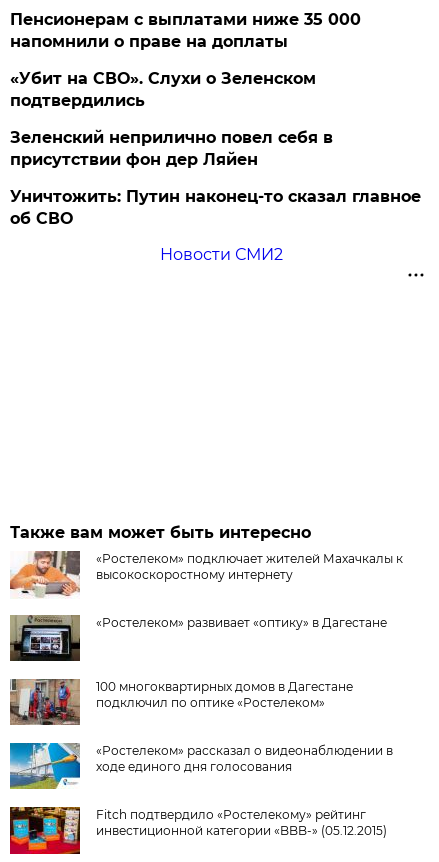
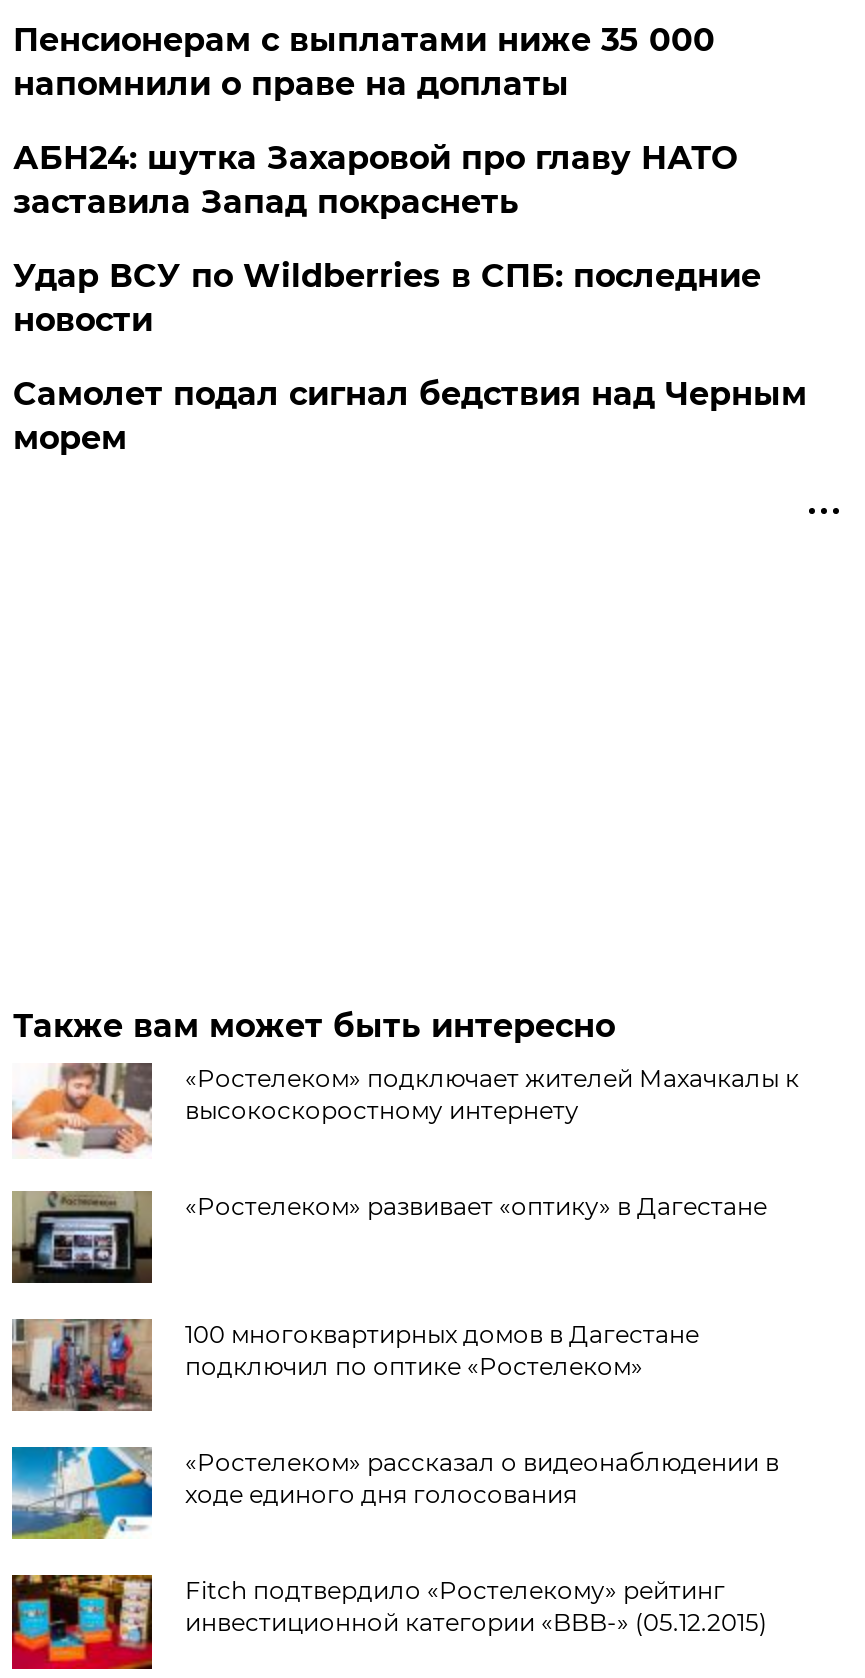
- «Убит на СВО». Слухи о Зеленском
- подтвердились
- Зеленский неприлично повел cебя в
- присутствии фон дер Ляйен
- Уничтожить: Путин наконец-то сказал главное
- об СВО
- Новости СМИ2
+ АБН24: шутка Захаровой про главу НАТО
+ заставила Запад покраснеть
+ Удар ВСУ по Wildberries в СПБ: последние
+ новости
+ Самолет подал сигнал бедствия над Черным
+ морем
